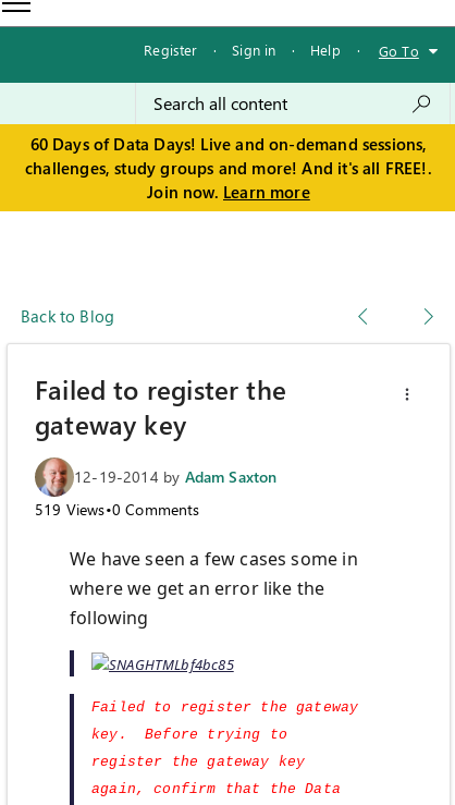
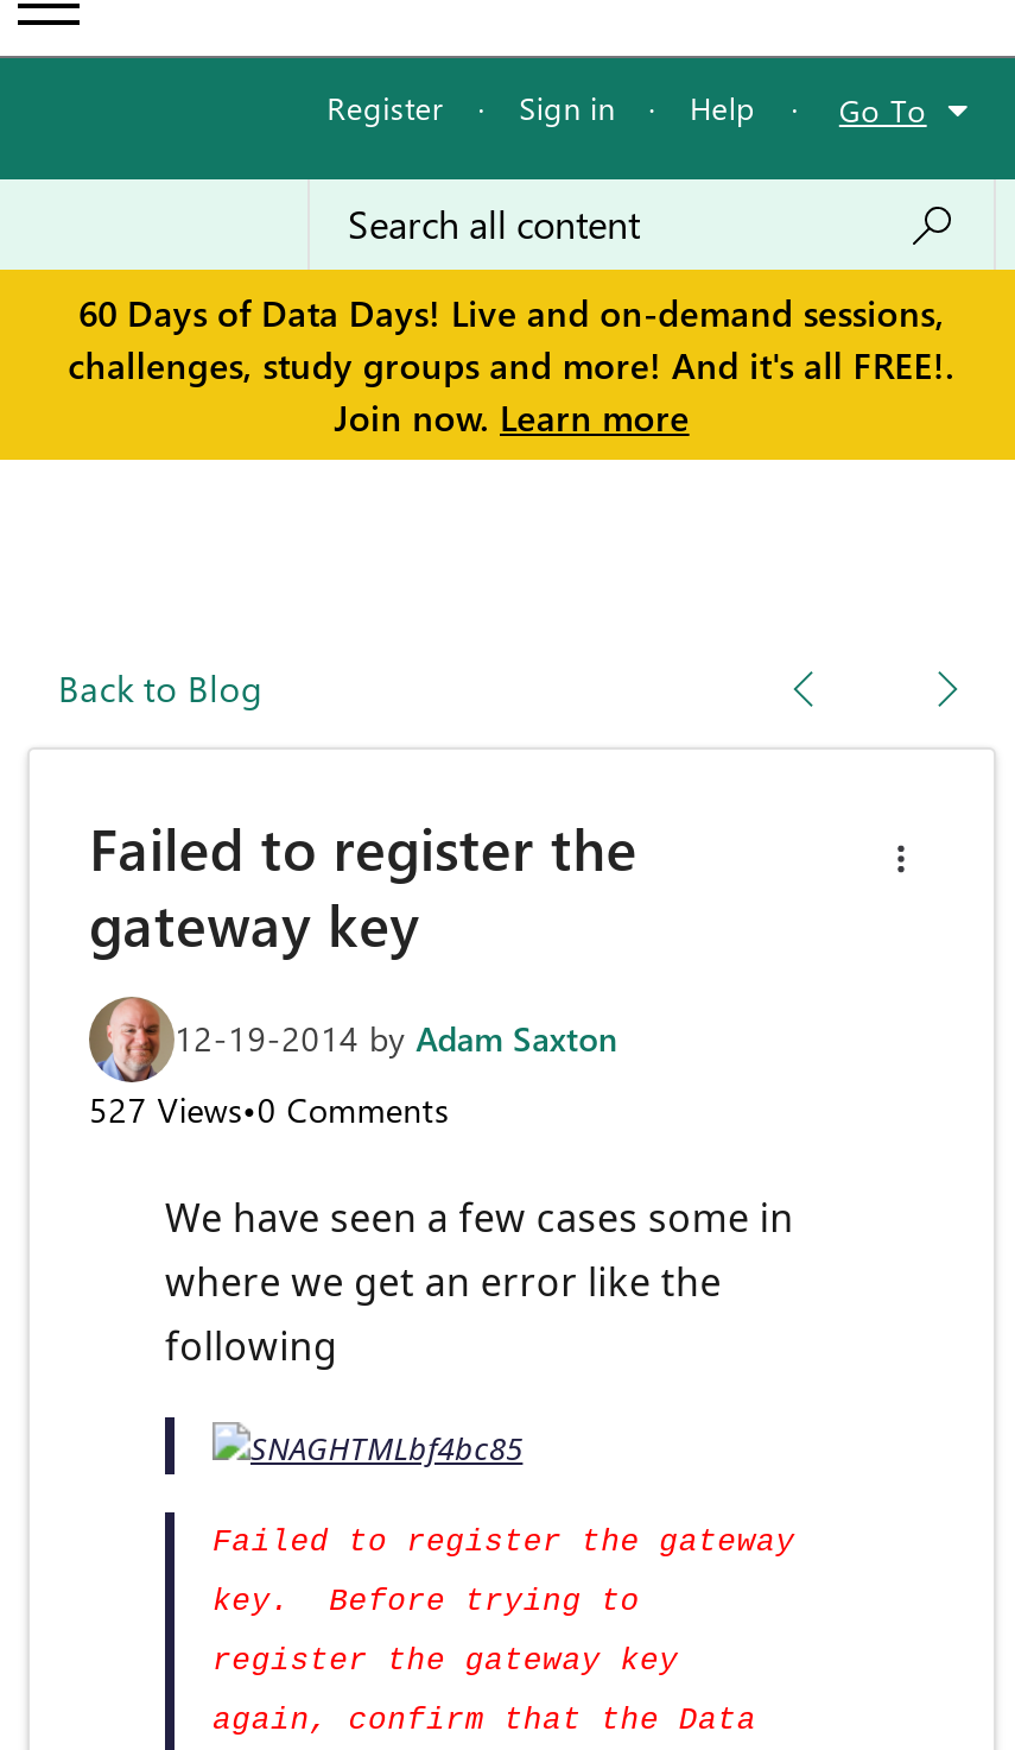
- 519 Views•0 Comments
+ 527 Views•0 Comments
